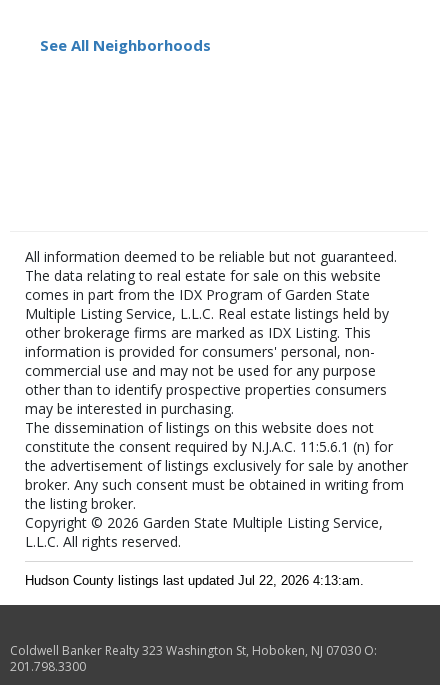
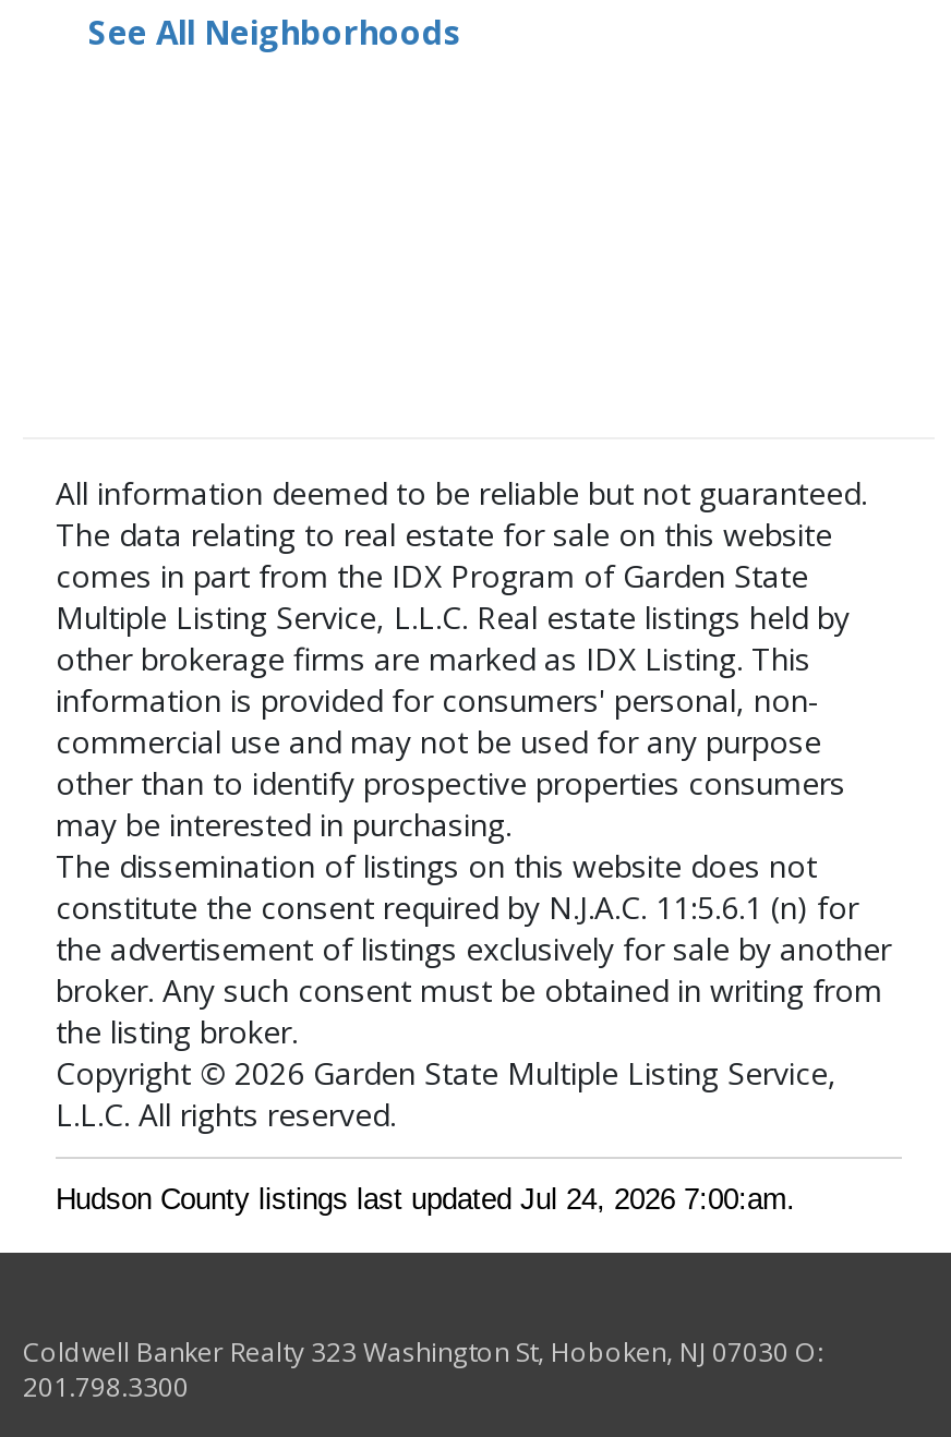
- Hudson County listings last updated Jul 22, 2026 4:13:am.
+ Hudson County listings last updated Jul 24, 2026 7:00:am.
